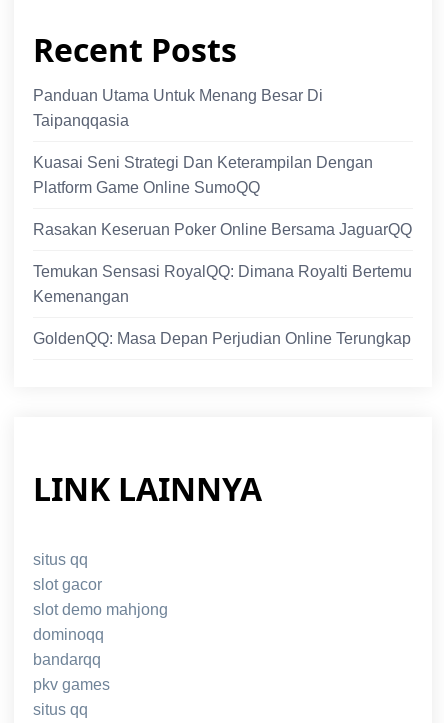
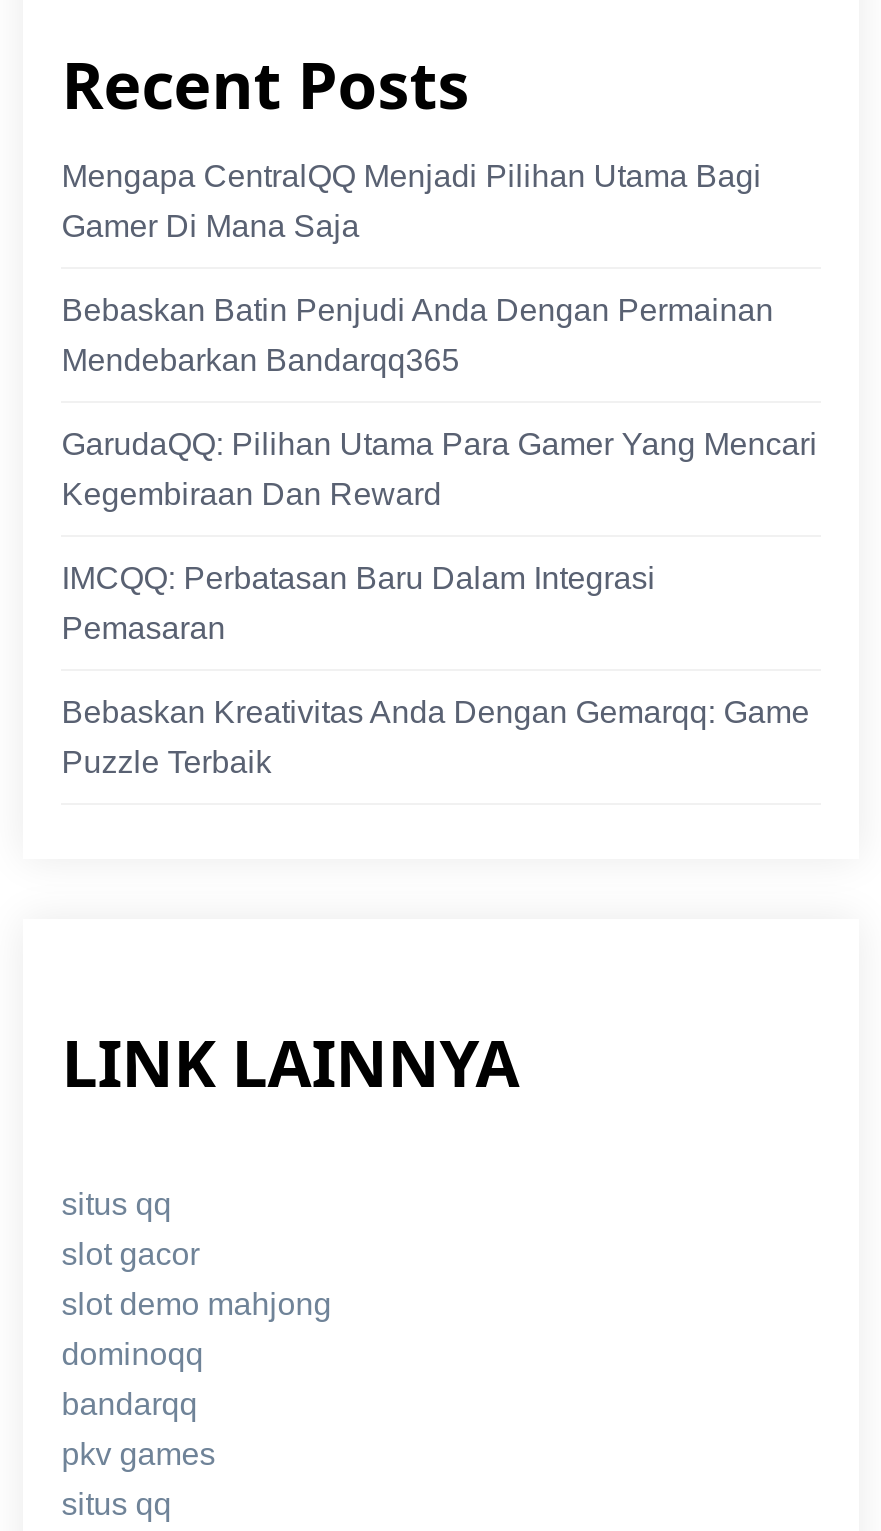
- Panduan Utama Untuk Menang Besar Di
- Taipanqqasia
- Kuasai Seni Strategi Dan Keterampilan Dengan
- Platform Game Online SumoQQ
- Rasakan Keseruan Poker Online Bersama JaguarQQ
- Temukan Sensasi RoyalQQ: Dimana Royalti Bertemu
- Kemenangan
- GoldenQQ: Masa Depan Perjudian Online Terungkap
+ Mengapa CentralQQ Menjadi Pilihan Utama Bagi
+ Gamer Di Mana Saja
+ Bebaskan Batin Penjudi Anda Dengan Permainan
+ Mendebarkan Bandarqq365
+ GarudaQQ: Pilihan Utama Para Gamer Yang Mencari
+ Kegembiraan Dan Reward
+ IMCQQ: Perbatasan Baru Dalam Integrasi
+ Pemasaran
+ Bebaskan Kreativitas Anda Dengan Gemarqq: Game
+ Puzzle Terbaik
